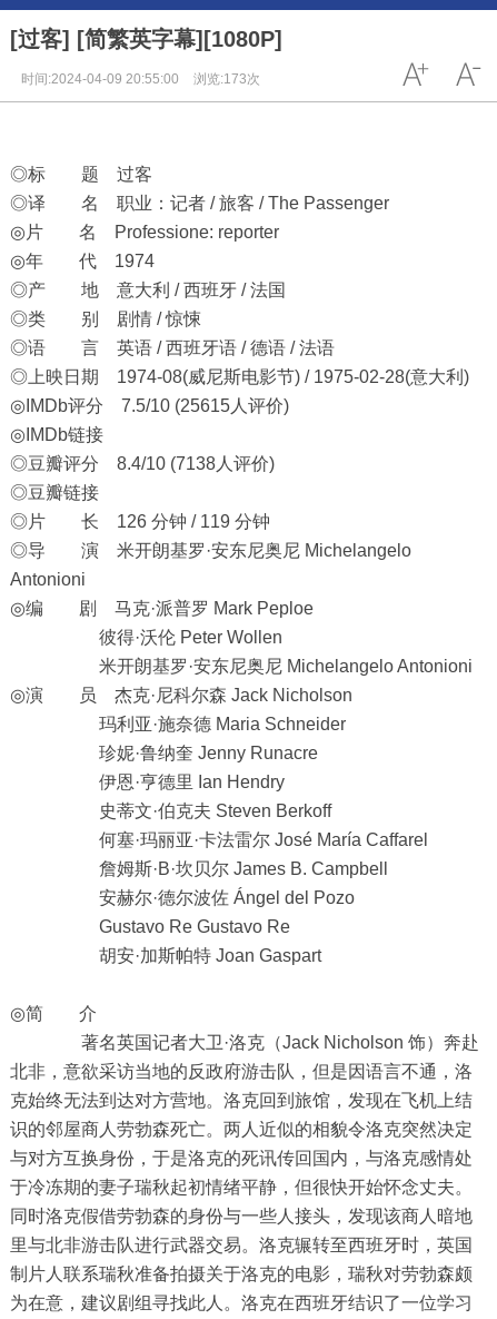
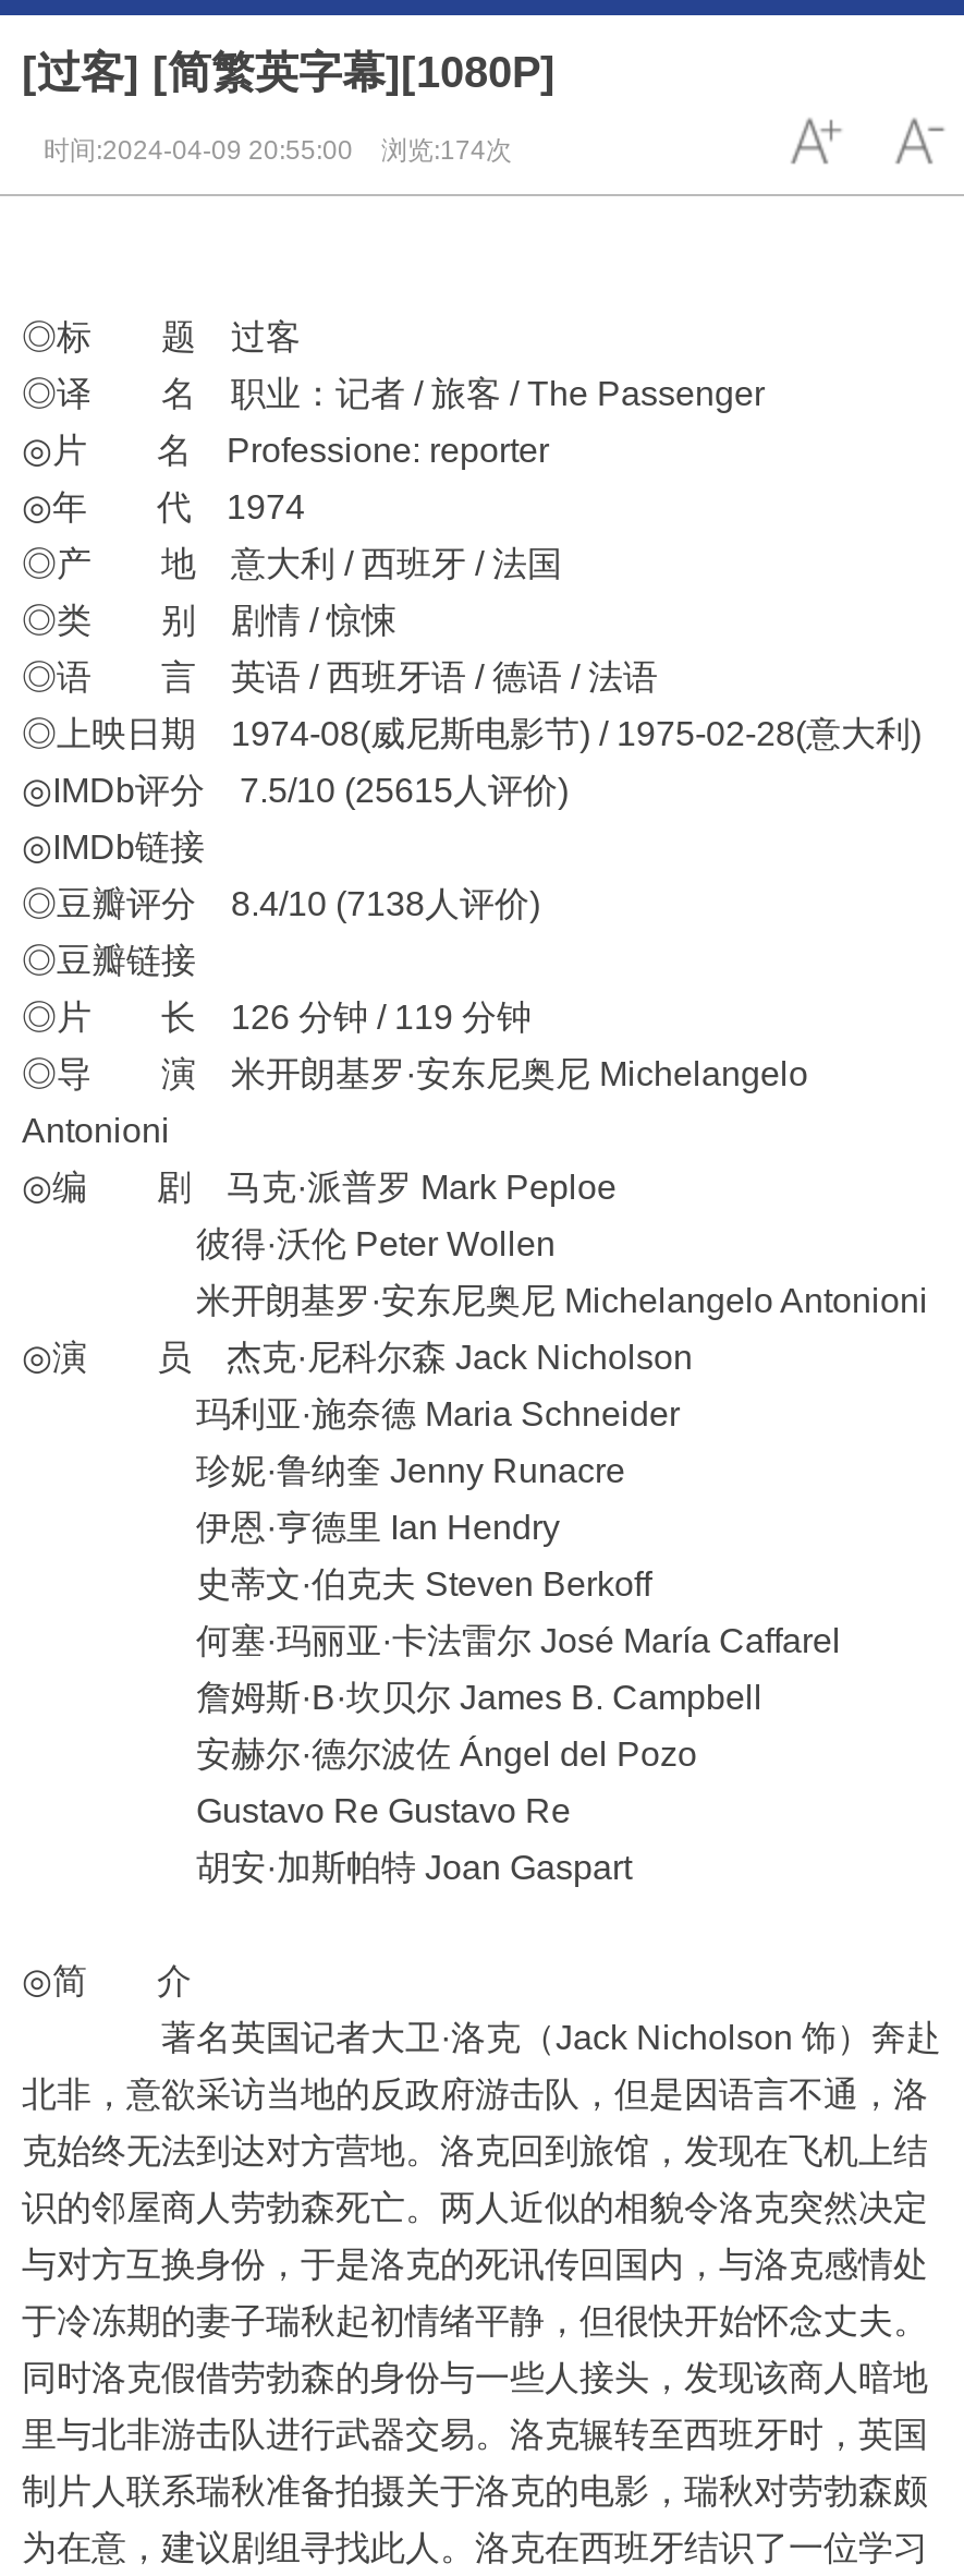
- 时间:2024-04-09 20:55:00 浏览:173次
+ 时间:2024-04-09 20:55:00 浏览:174次
